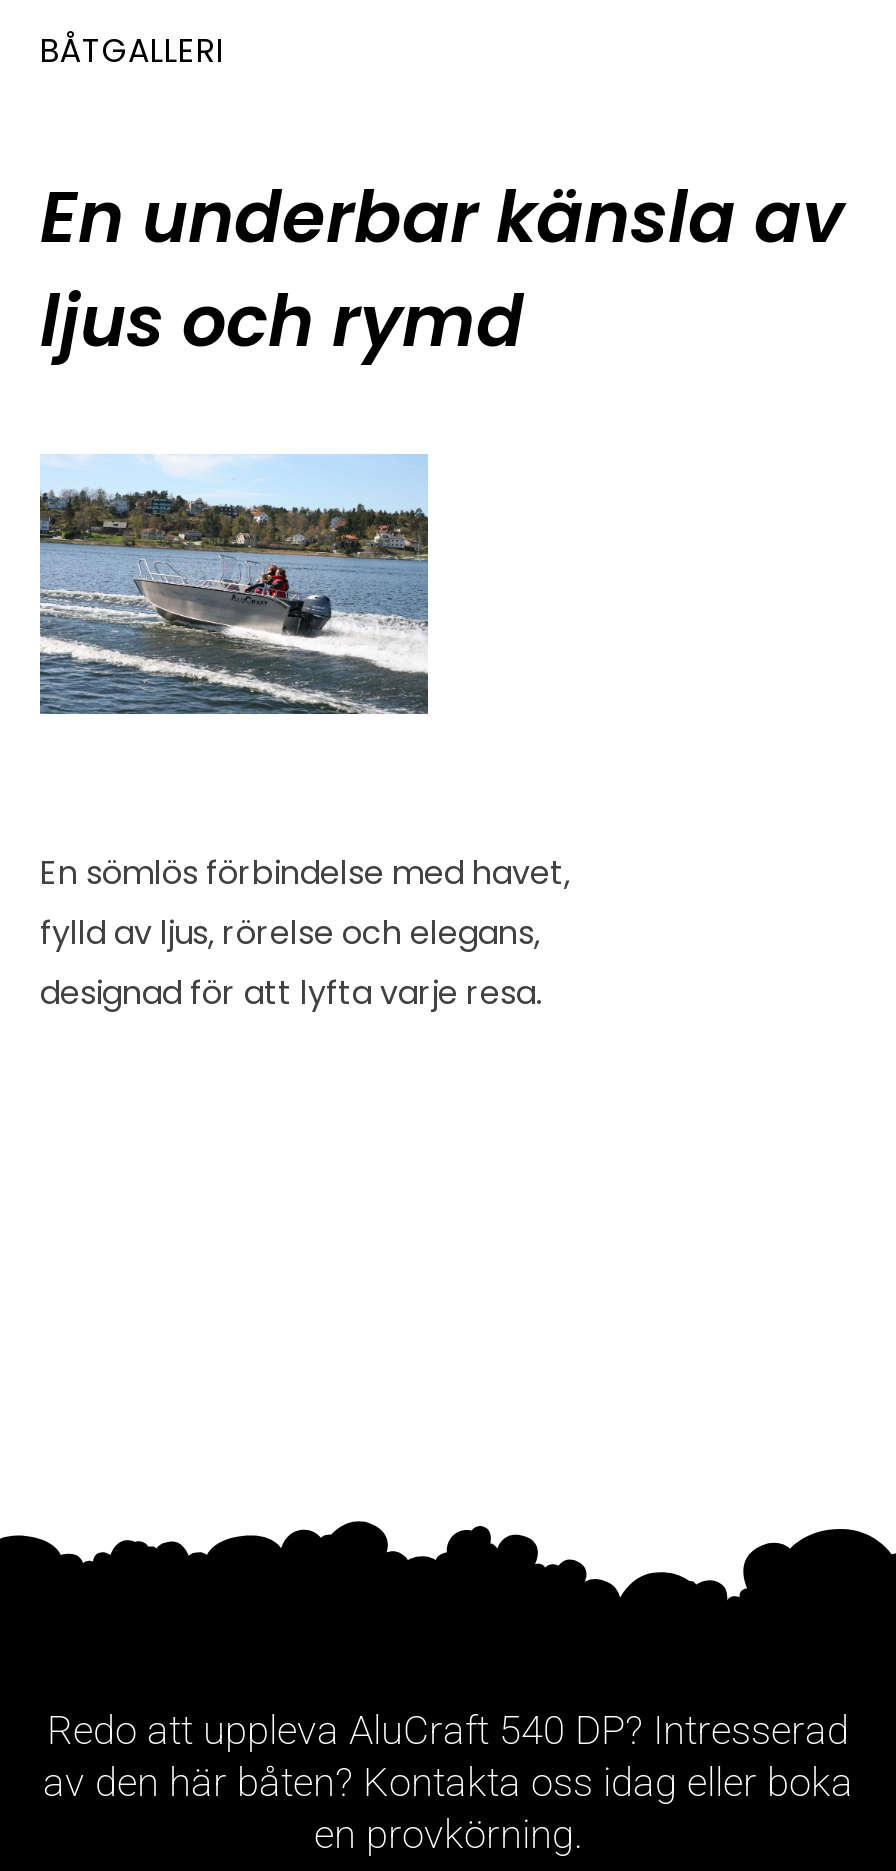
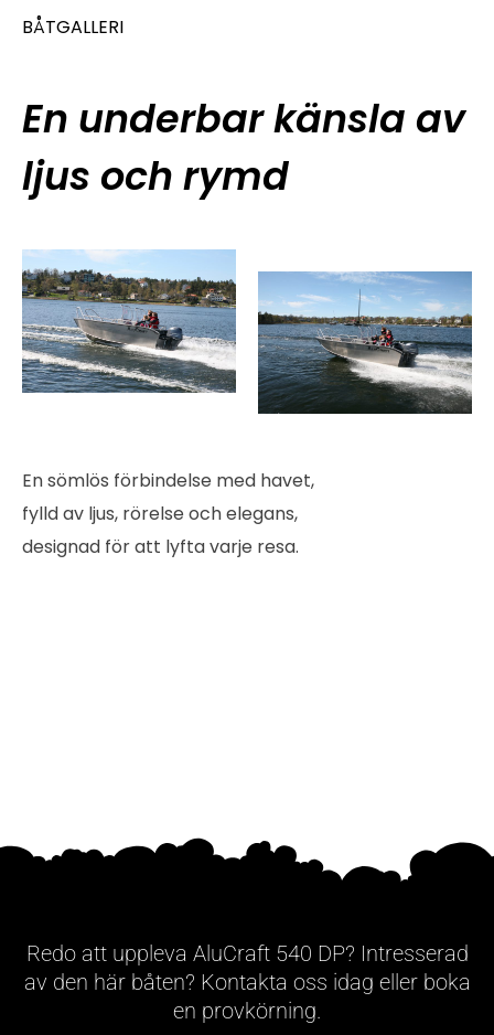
+ [image]
